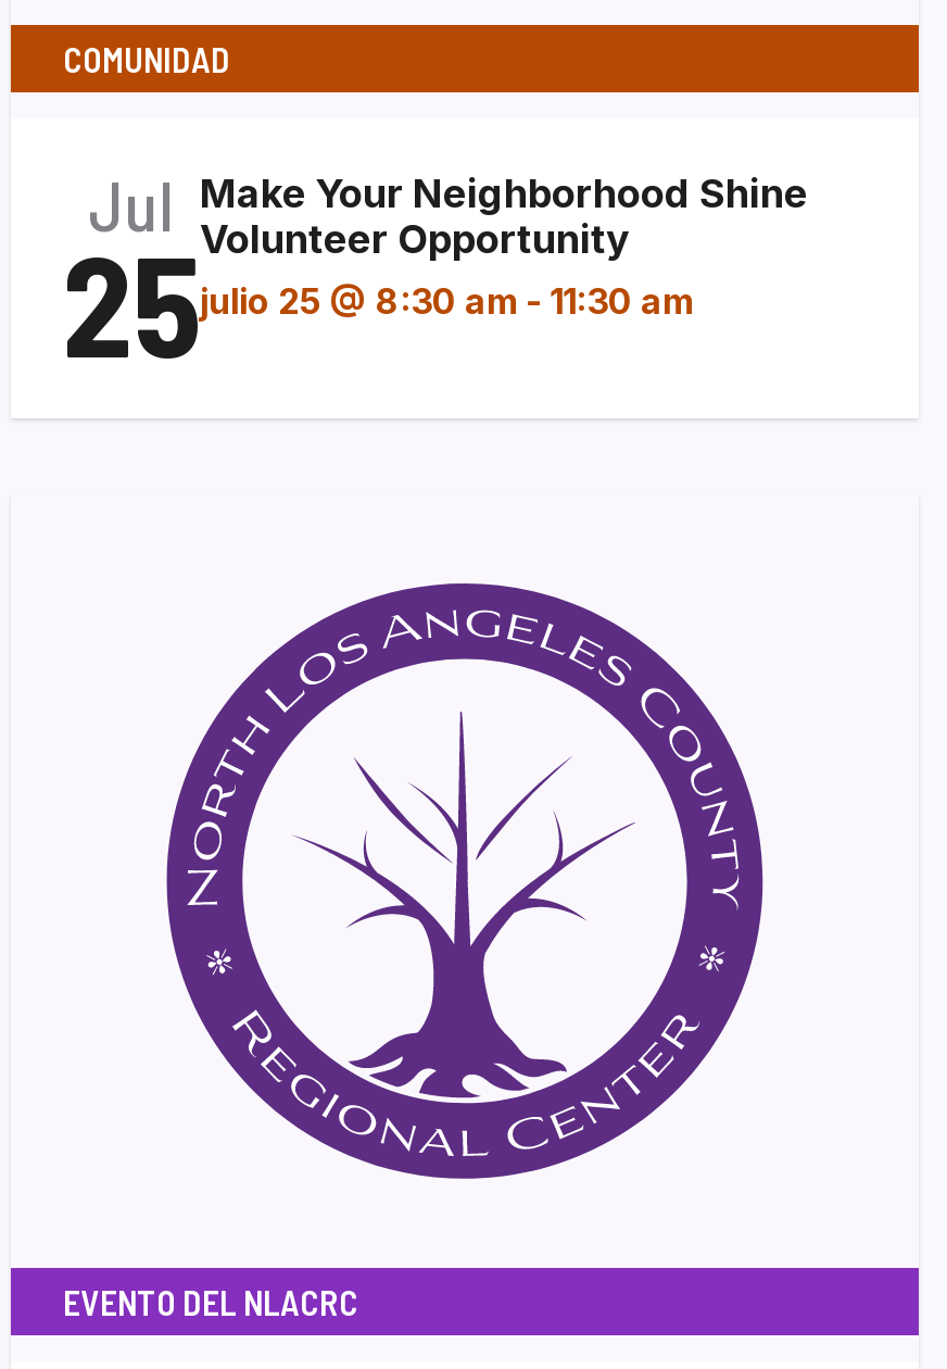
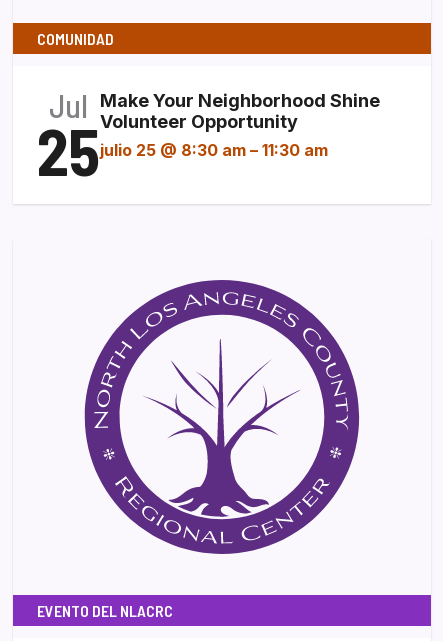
- 25 Jul julio 25 @ 8:30 am - 11:30 am Volunteer Opportunity Make Your Neighborhood Shine
+ 25 Jul julio 25 @ 8:30 am – 11:30 am Volunteer Opportunity Make Your Neighborhood Shine
